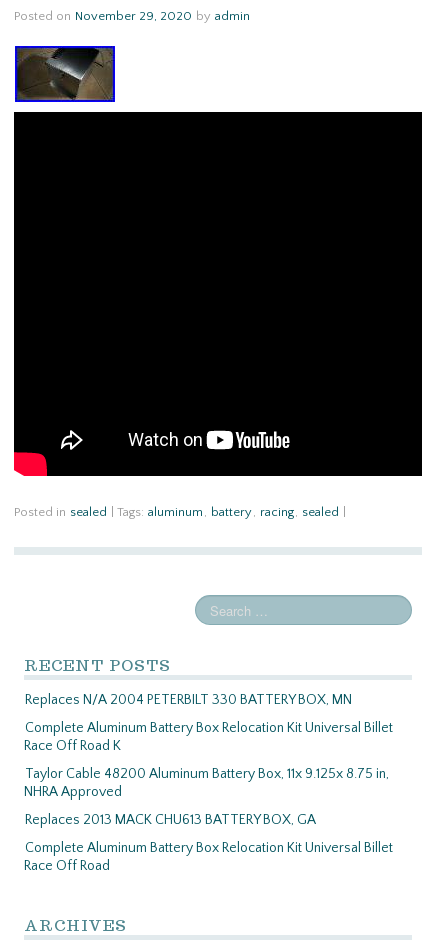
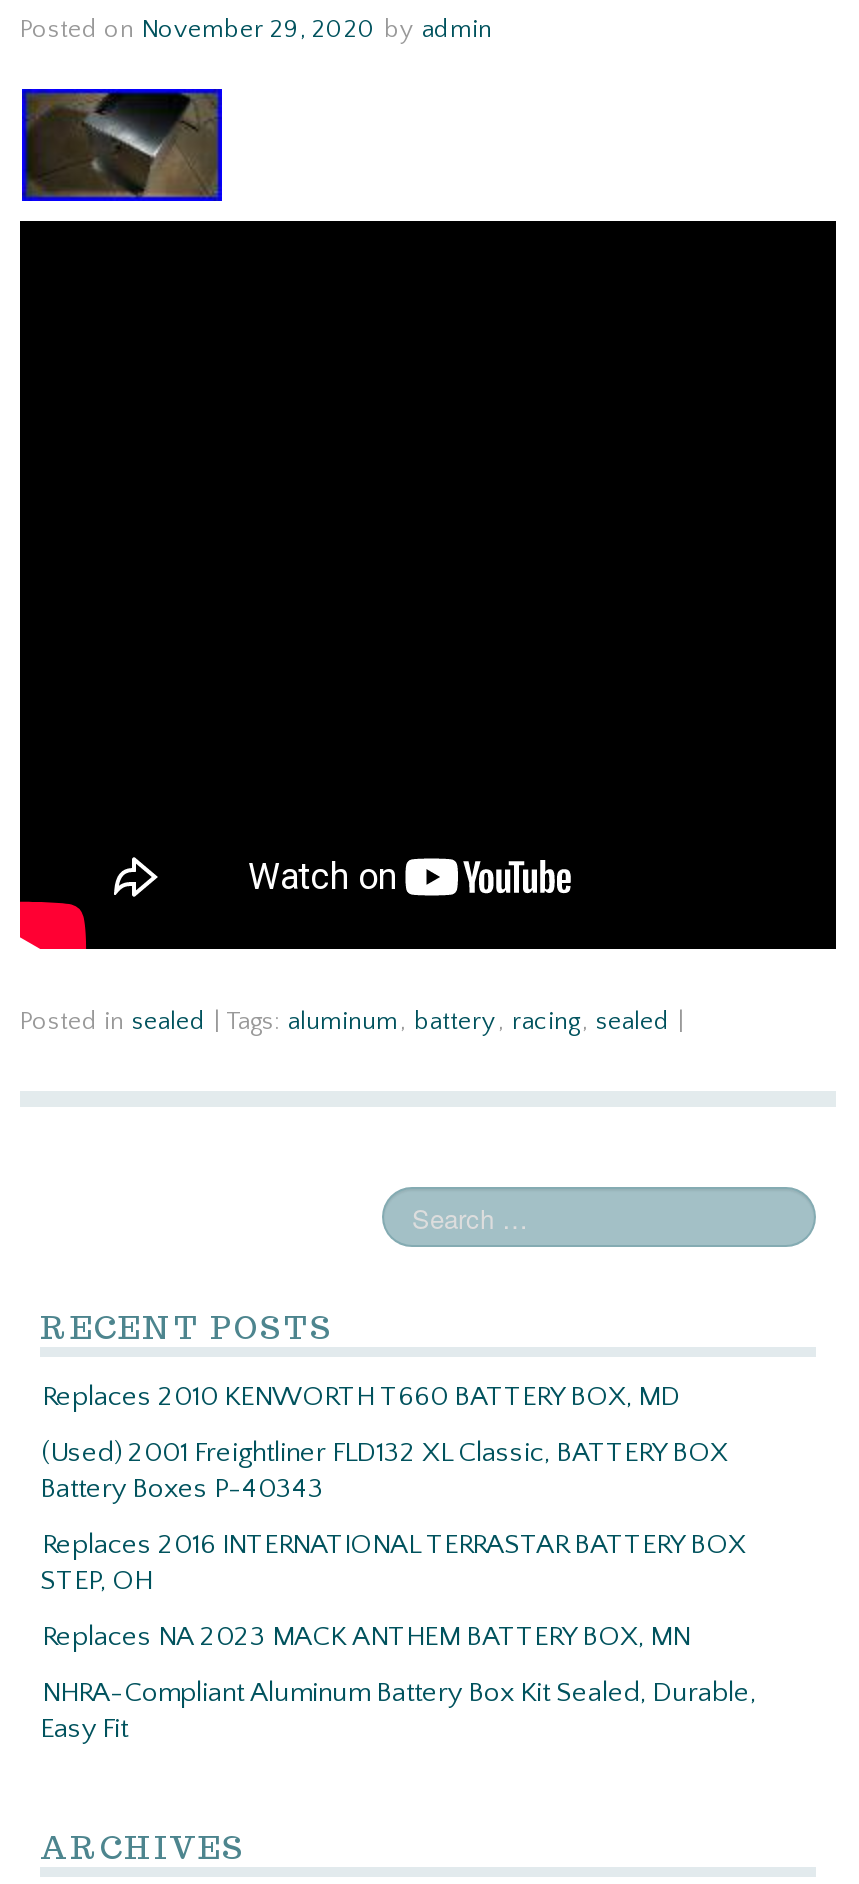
- Replaces N/A 2004 PETERBILT 330 BATTERY BOX, MN
+ Replaces 2010 KENWORTH T660 BATTERY BOX, MD

- Complete Aluminum Battery Box Relocation Kit Universal Billet
- Race Off Road K
+ (Used) 2001 Freightliner FLD132 XL Classic, BATTERY BOX
+ Battery Boxes P-40343

- Taylor Cable 48200 Aluminum Battery Box, 11x 9.125x 8.75 in,
- NHRA Approved
+ Replaces 2016 INTERNATIONAL TERRASTAR BATTERY BOX
+ STEP, OH

- Replaces 2013 MACK CHU613 BATTERY BOX, GA
+ Replaces NA 2023 MACK ANTHEM BATTERY BOX, MN

- Complete Aluminum Battery Box Relocation Kit Universal Billet
- Race Off Road
+ NHRA-Compliant Aluminum Battery Box Kit Sealed, Durable,
+ Easy Fit
